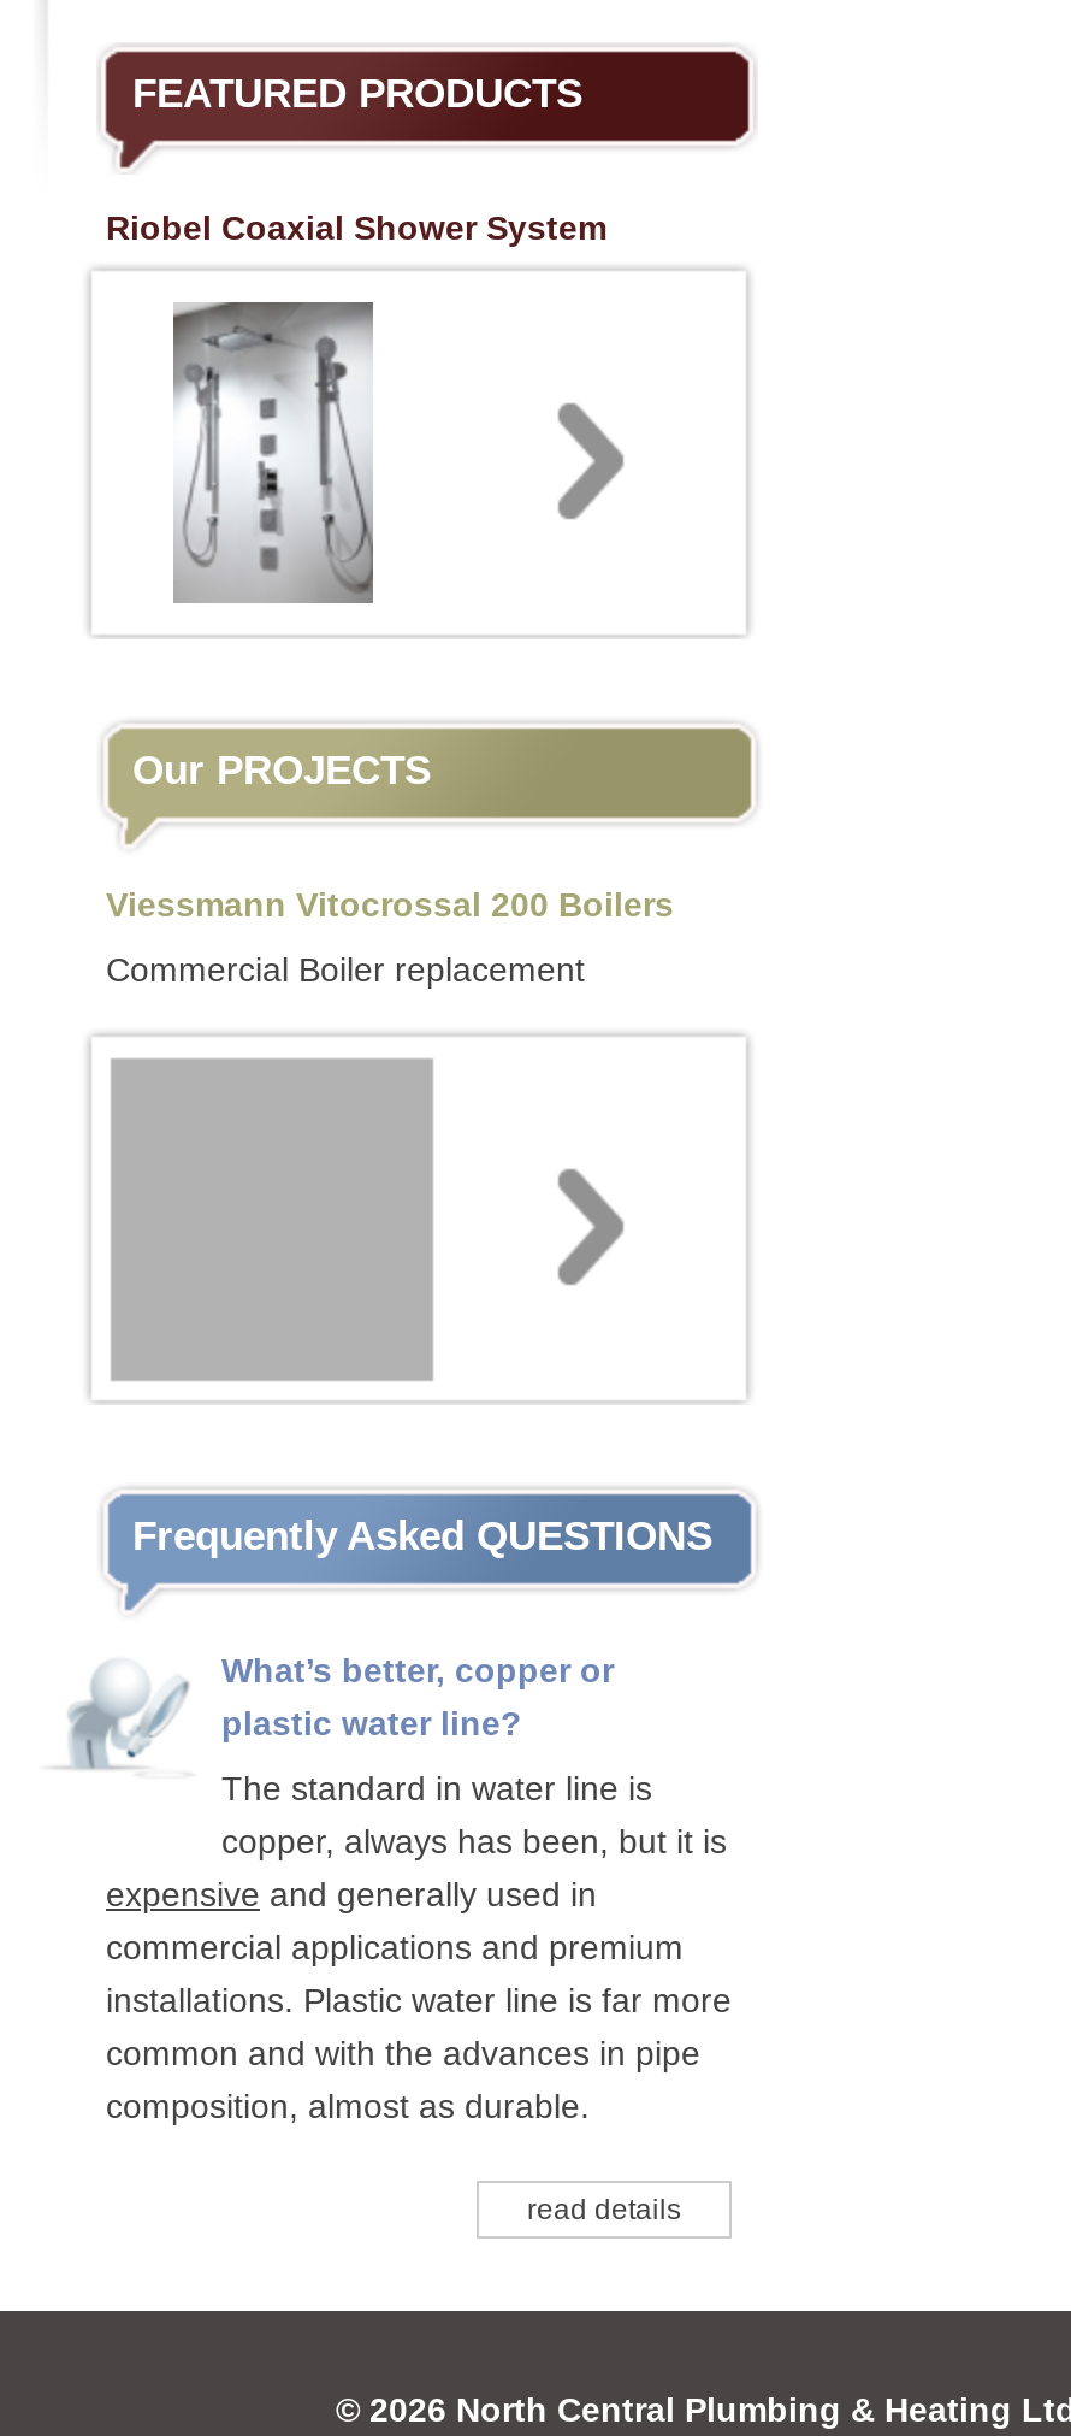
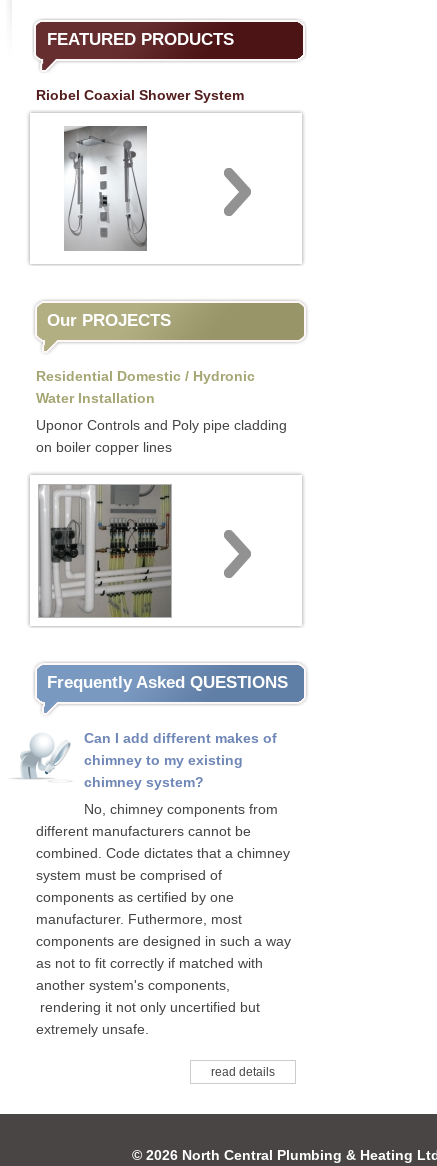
+ [image]

- Viessmann Vitocrossal 200 Boilers
+ Residential Domestic / Hydronic
+ Water Installation

- Commercial Boiler replacement
+ Uponor Controls and Poly pipe cladding
+ on boiler copper lines

- What’s better, copper or
- plastic water line?
+ Can I add different makes of
+ chimney to my existing
+ chimney system?

- The standard in water line is
- copper, always has been, but it is
- expensive and generally used in
- commercial applications and premium
- installations. Plastic water line is far more
- common and with the advances in pipe
- composition, almost as durable.
+ No, chimney components from
+ different manufacturers cannot be
+ combined. Code dictates that a chimney
+ system must be comprised of
+ components as certified by one
+ manufacturer. Futhermore, most
+ components are designed in such a way
+ as not to fit correctly if matched with
+ another system's components,
+ rendering it not only uncertified but
+ extremely unsafe.
